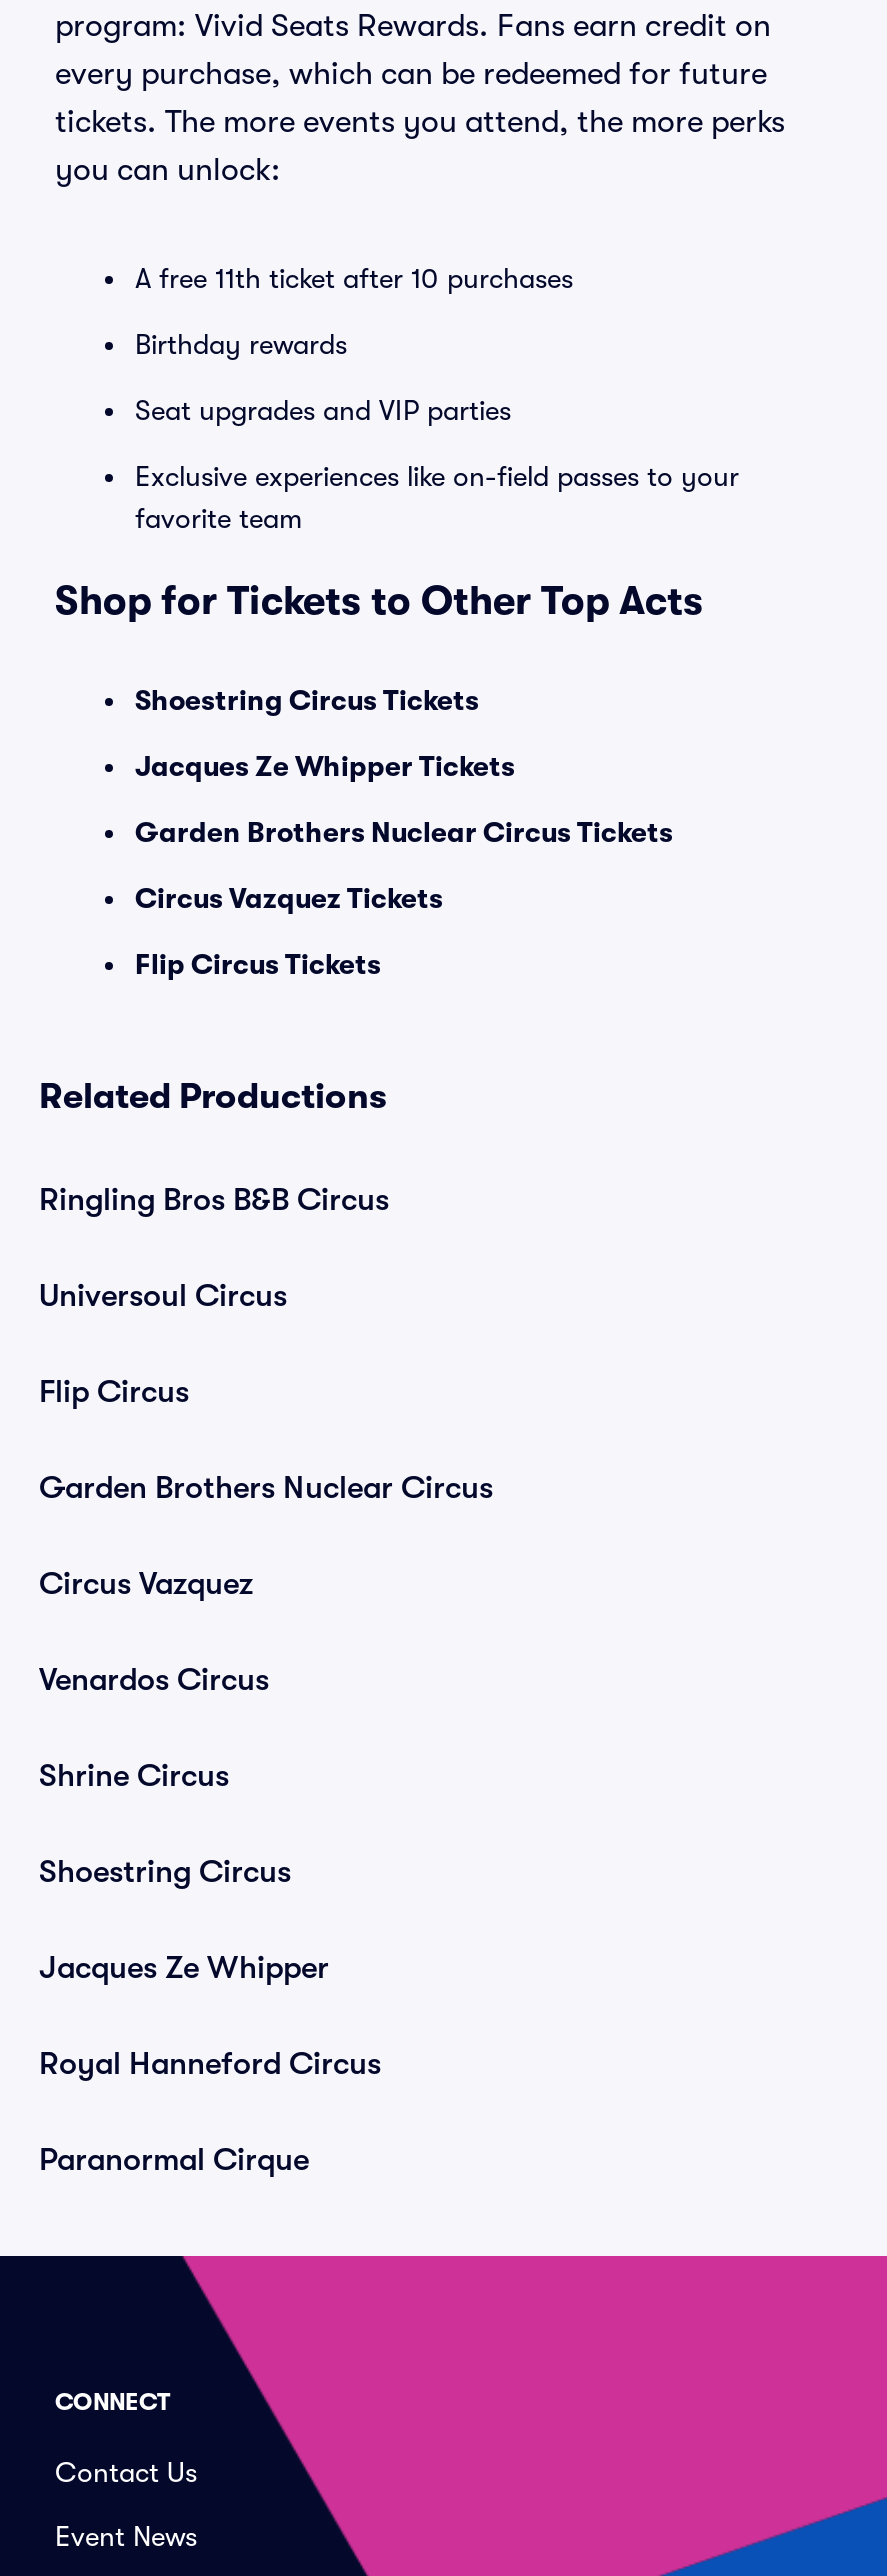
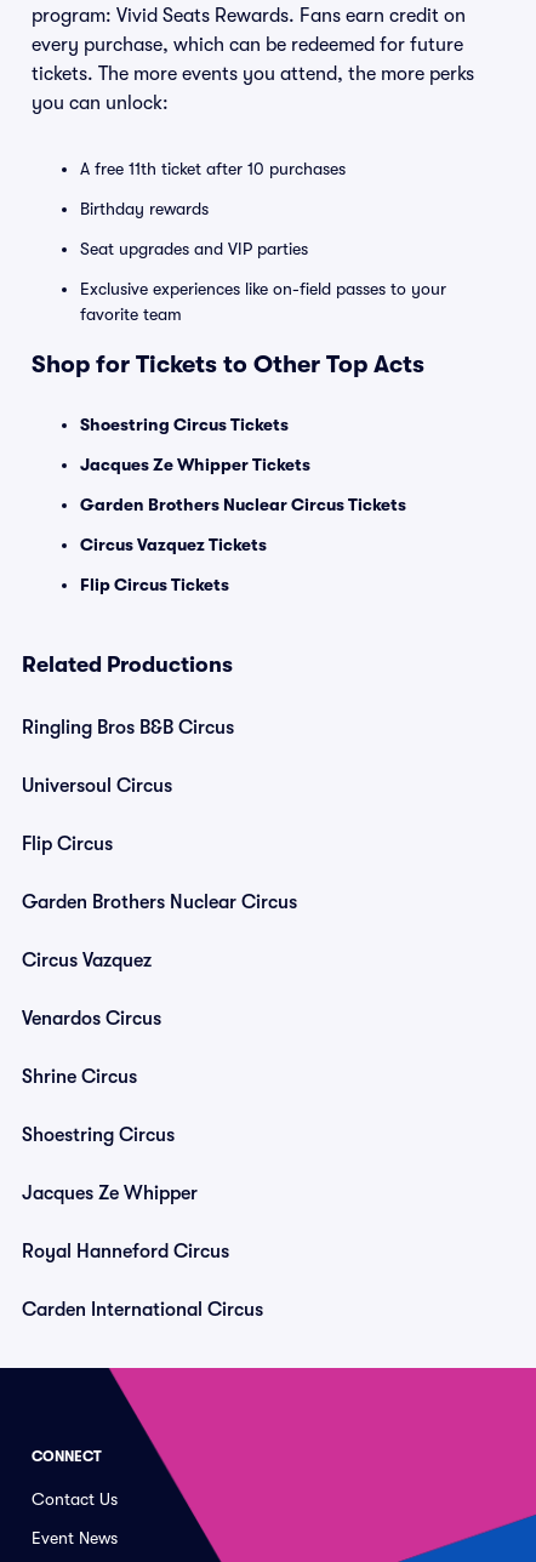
- Paranormal Cirque
+ Carden International Circus
